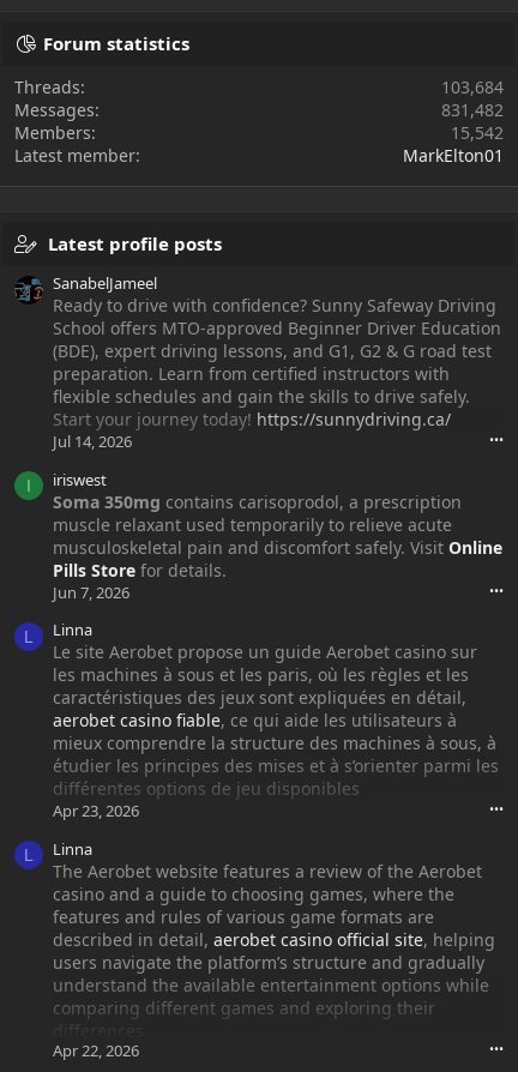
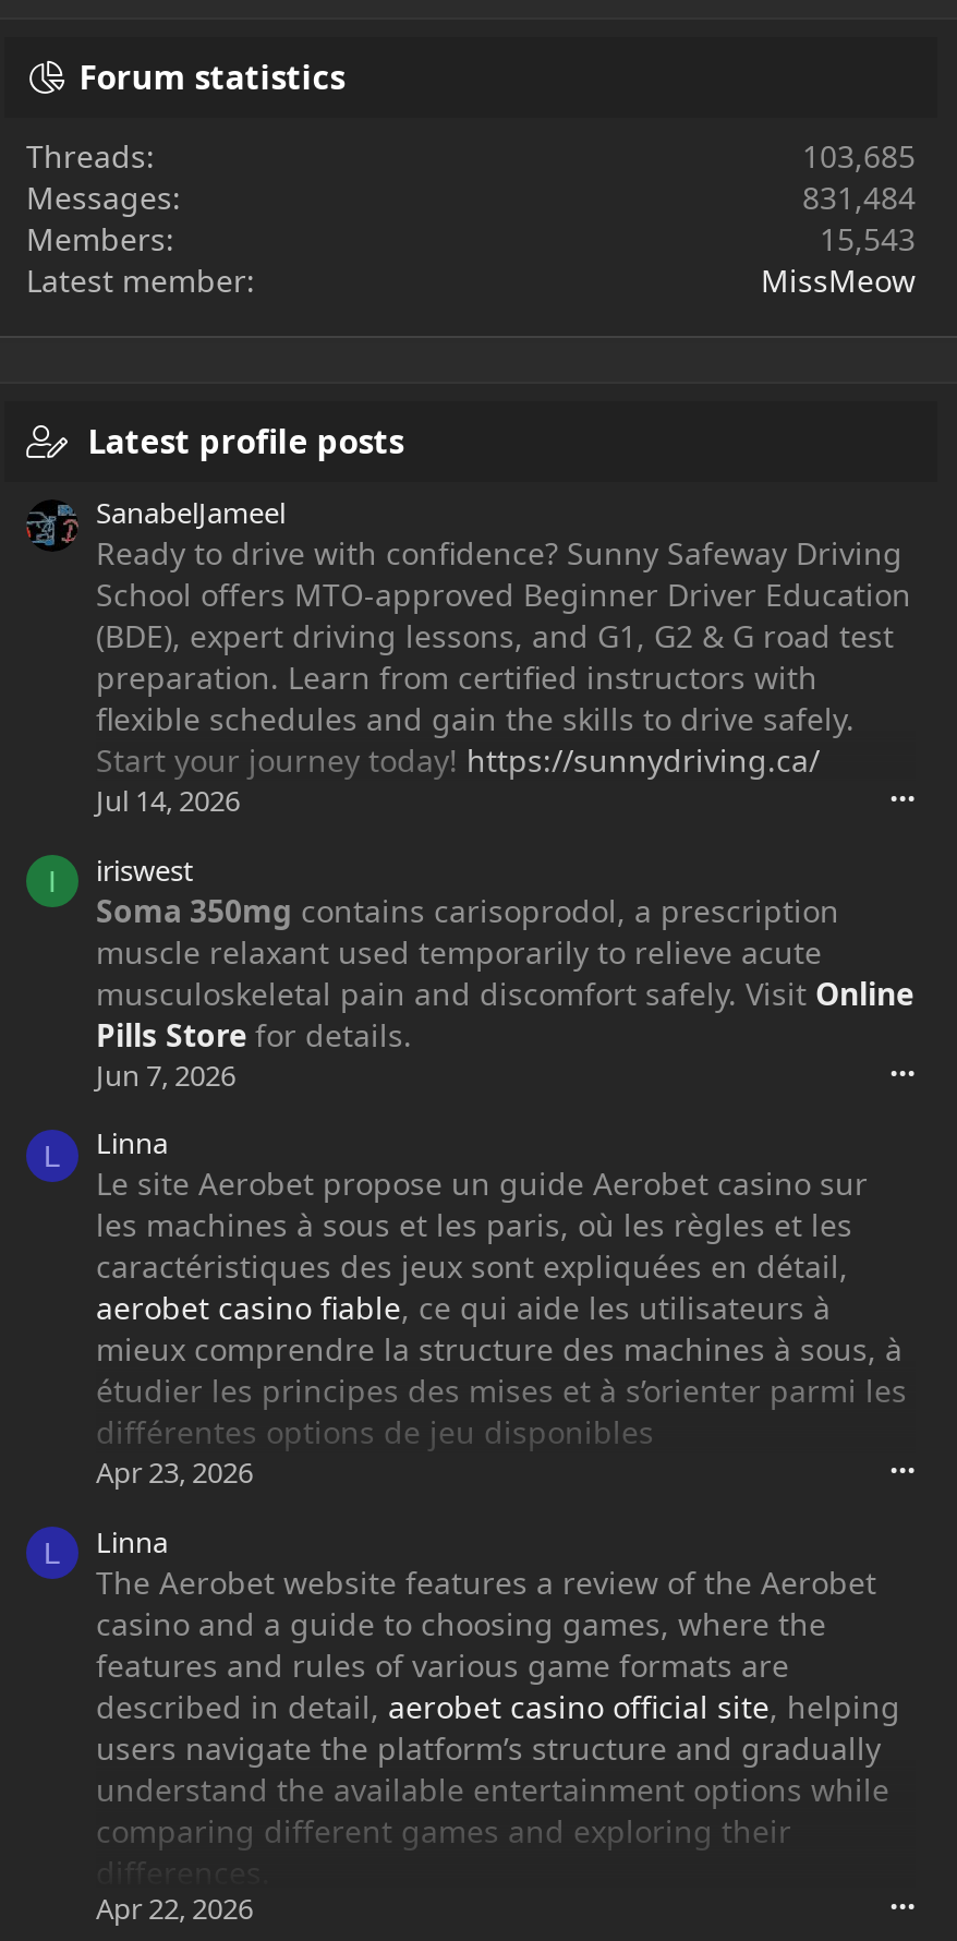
- 103,684
+ 103,685

- 831,482
+ 831,484

- 15,542
+ 15,543

- MarkElton01
+ MissMeow
